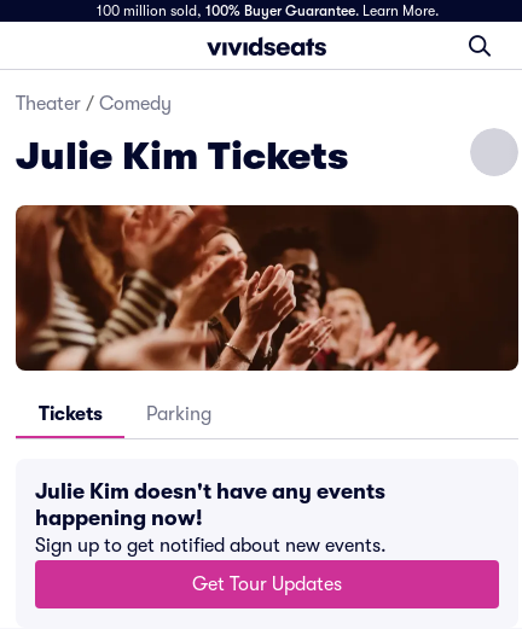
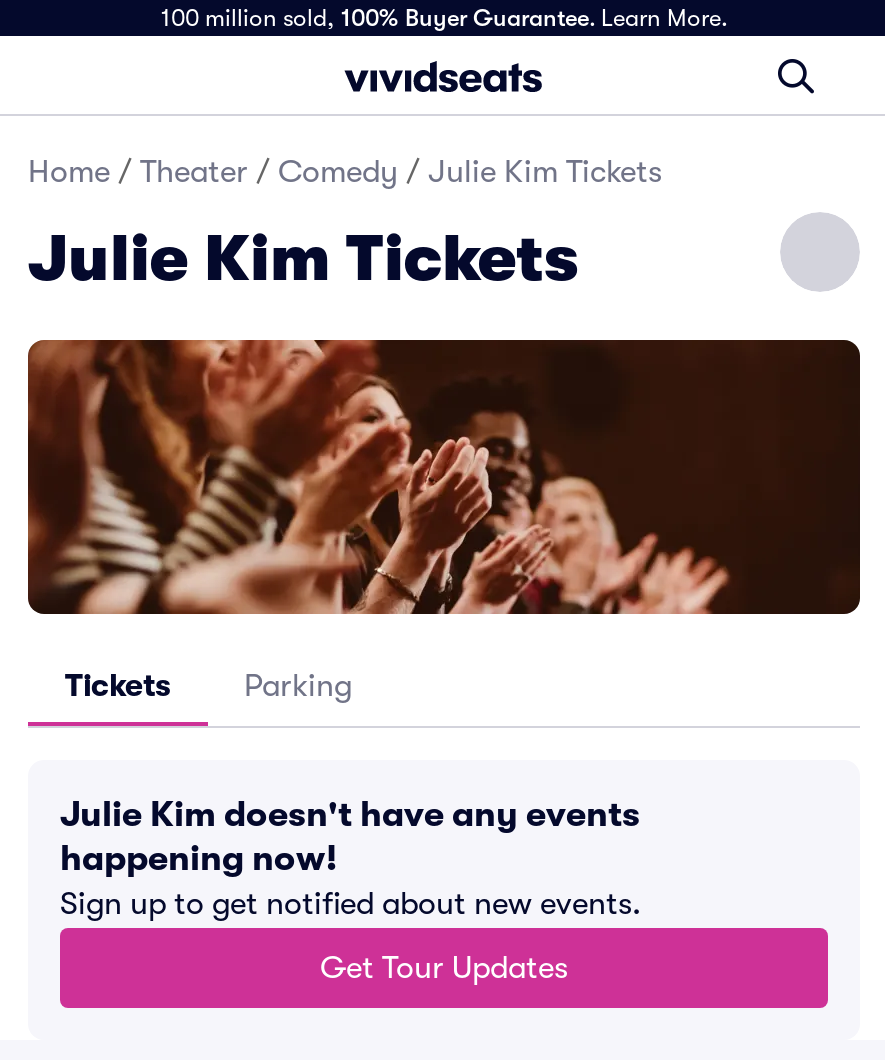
- Theater / Comedy
+ Home / Theater / Comedy / Julie Kim Tickets
